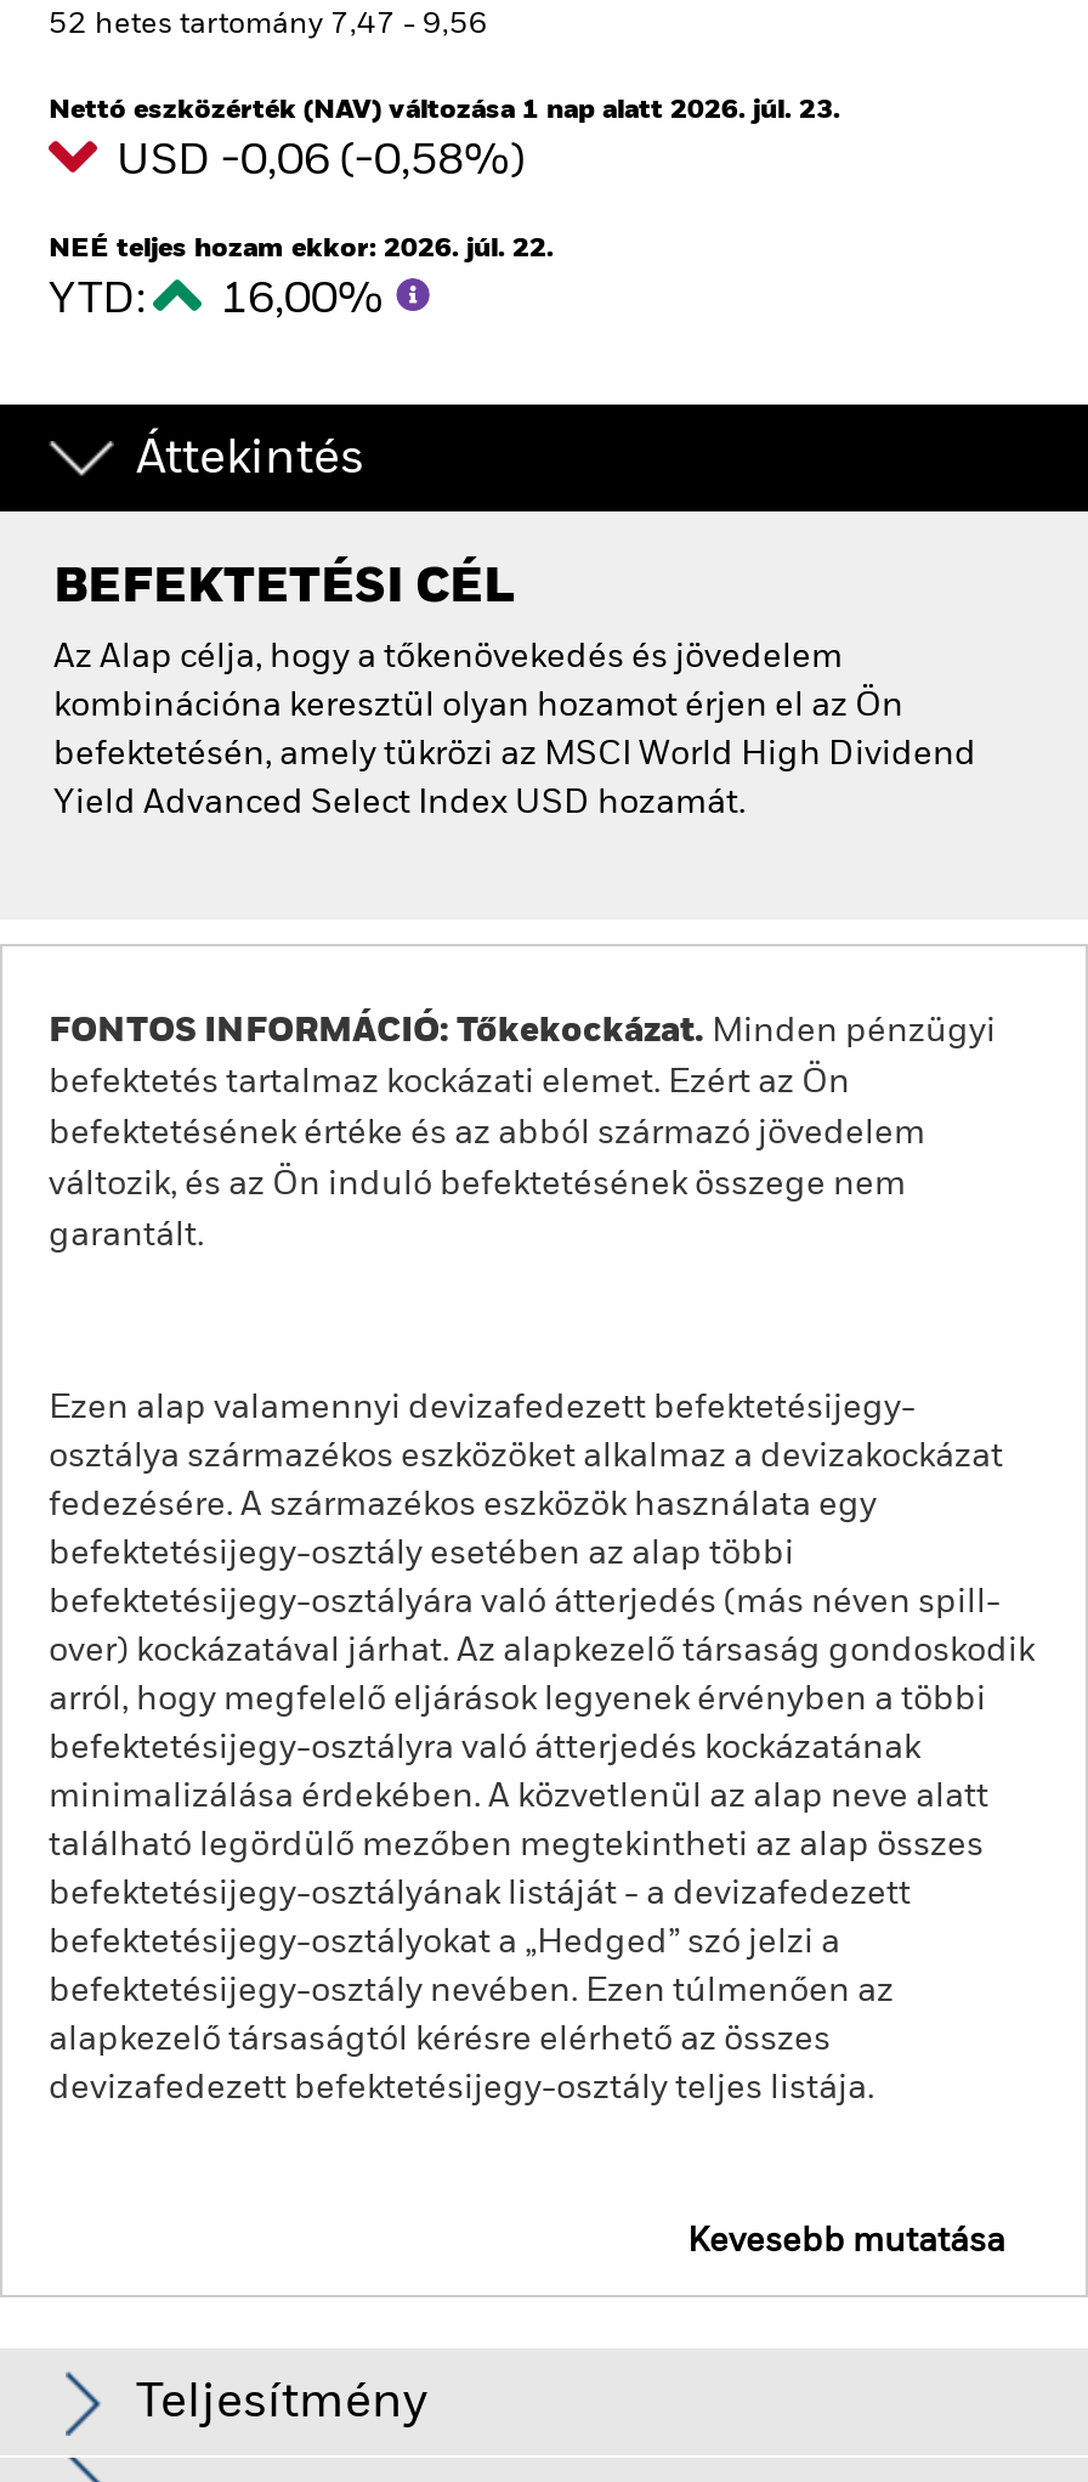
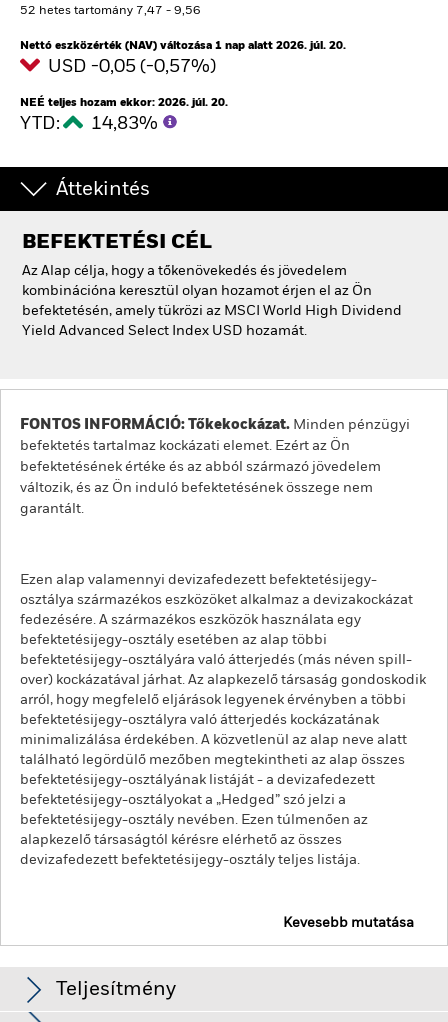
- Nettó eszközérték (NAV) változása 1 nap alatt 2026. júl. 23.
+ Nettó eszközérték (NAV) változása 1 nap alatt 2026. júl. 20.

- USD -0,06 (-0,58%)
+ USD -0,05 (-0,57%)

- NEÉ teljes hozam ekkor: 2026. júl. 22.
+ NEÉ teljes hozam ekkor: 2026. júl. 20.

- YTD: 16,00%
+ YTD: 14,83%
